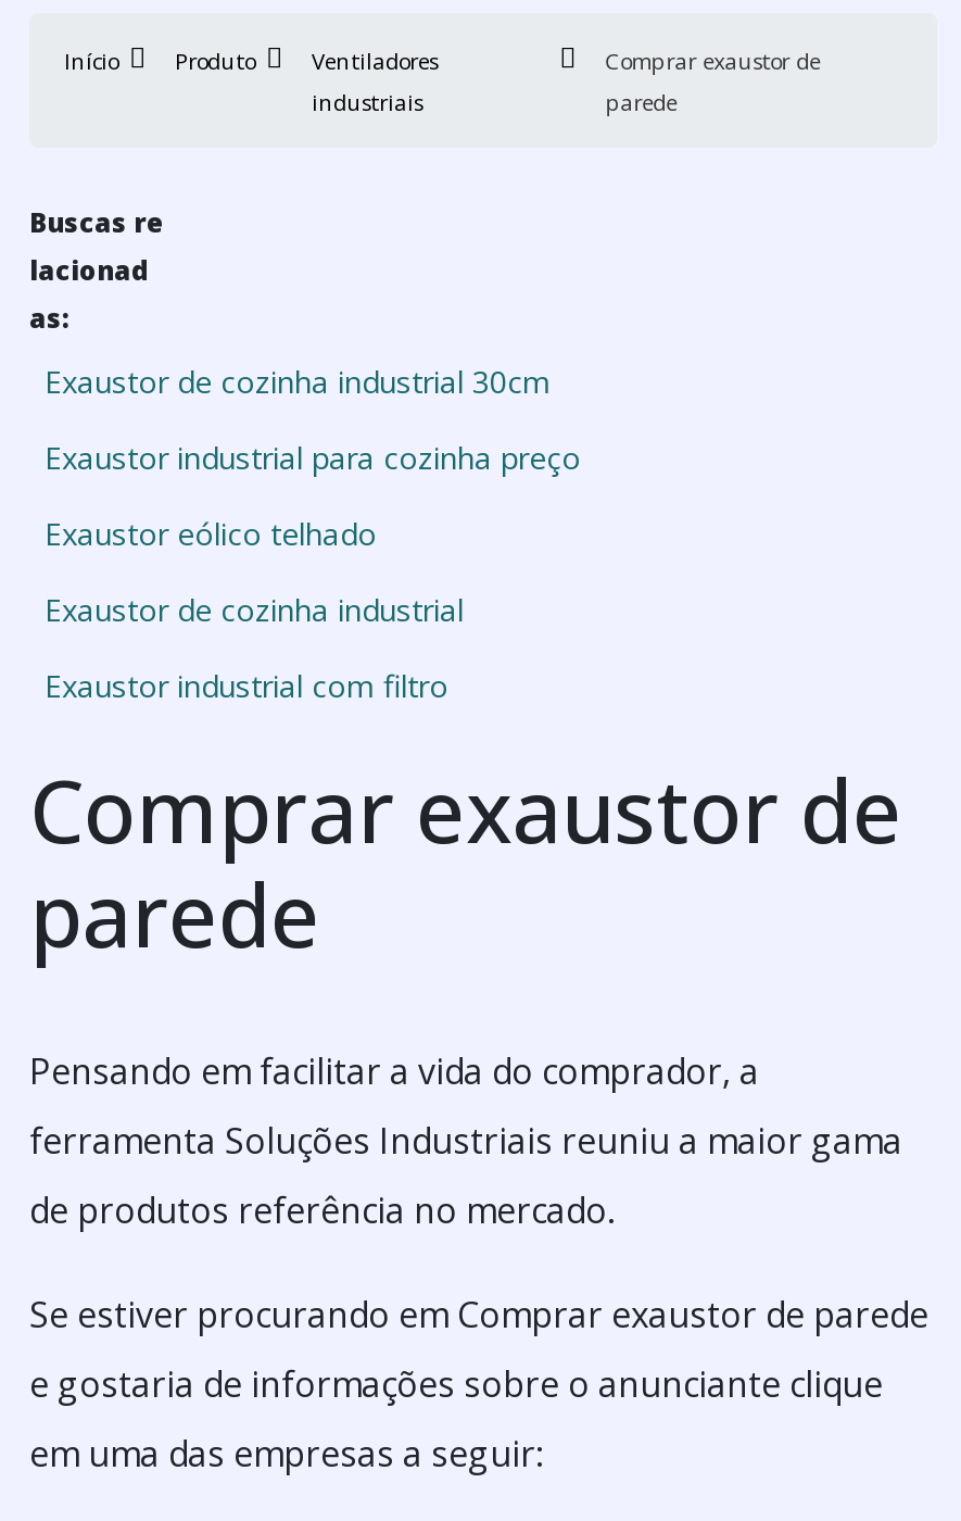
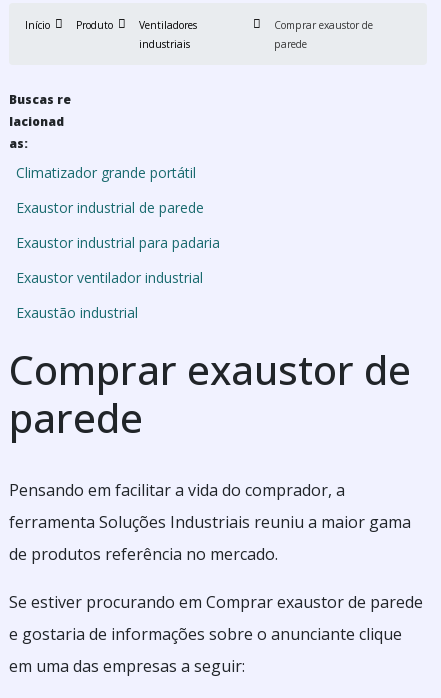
- Exaustor de cozinha industrial 30cm
+ Climatizador grande portátil

- Exaustor industrial para cozinha preço
+ Exaustor industrial de parede

- Exaustor eólico telhado
+ Exaustor industrial para padaria

- Exaustor de cozinha industrial
+ Exaustor ventilador industrial

- Exaustor industrial com filtro
+ Exaustão industrial
